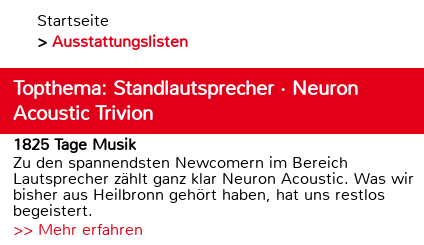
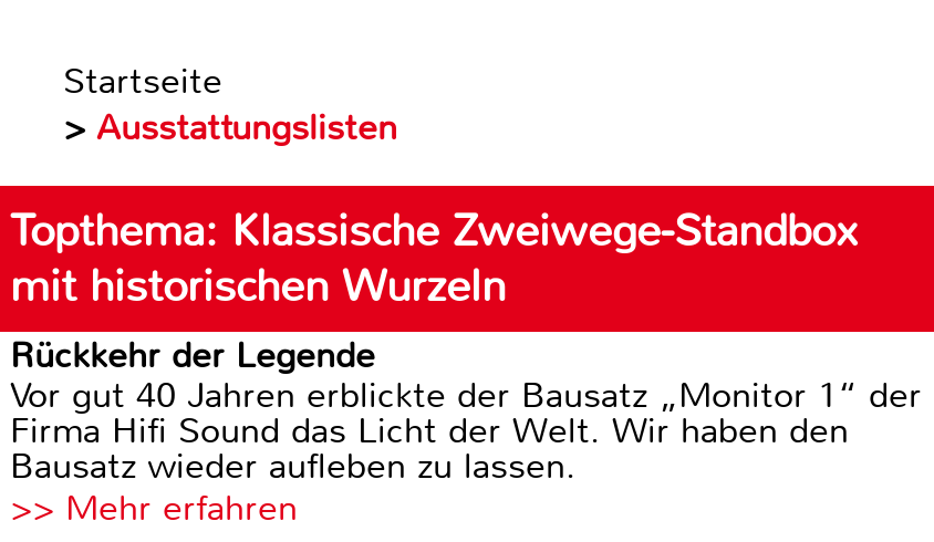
- Topthema: Standlautsprecher · Neuron
- Acoustic Trivion
- 1825 Tage Musik
- Zu den spannendsten Newcomern im Bereich
- Lautsprecher zählt ganz klar Neuron Acoustic. Was wir
- bisher aus Heilbronn gehört haben, hat uns restlos
- begeistert.
+ Topthema: Klassische Zweiwege-Standbox
+ mit historischen Wurzeln
+ Rückkehr der Legende
+ Vor gut 40 Jahren erblickte der Bausatz „Monitor 1“ der
+ Firma Hifi Sound das Licht der Welt. Wir haben den
+ Bausatz wieder aufleben zu lassen.
